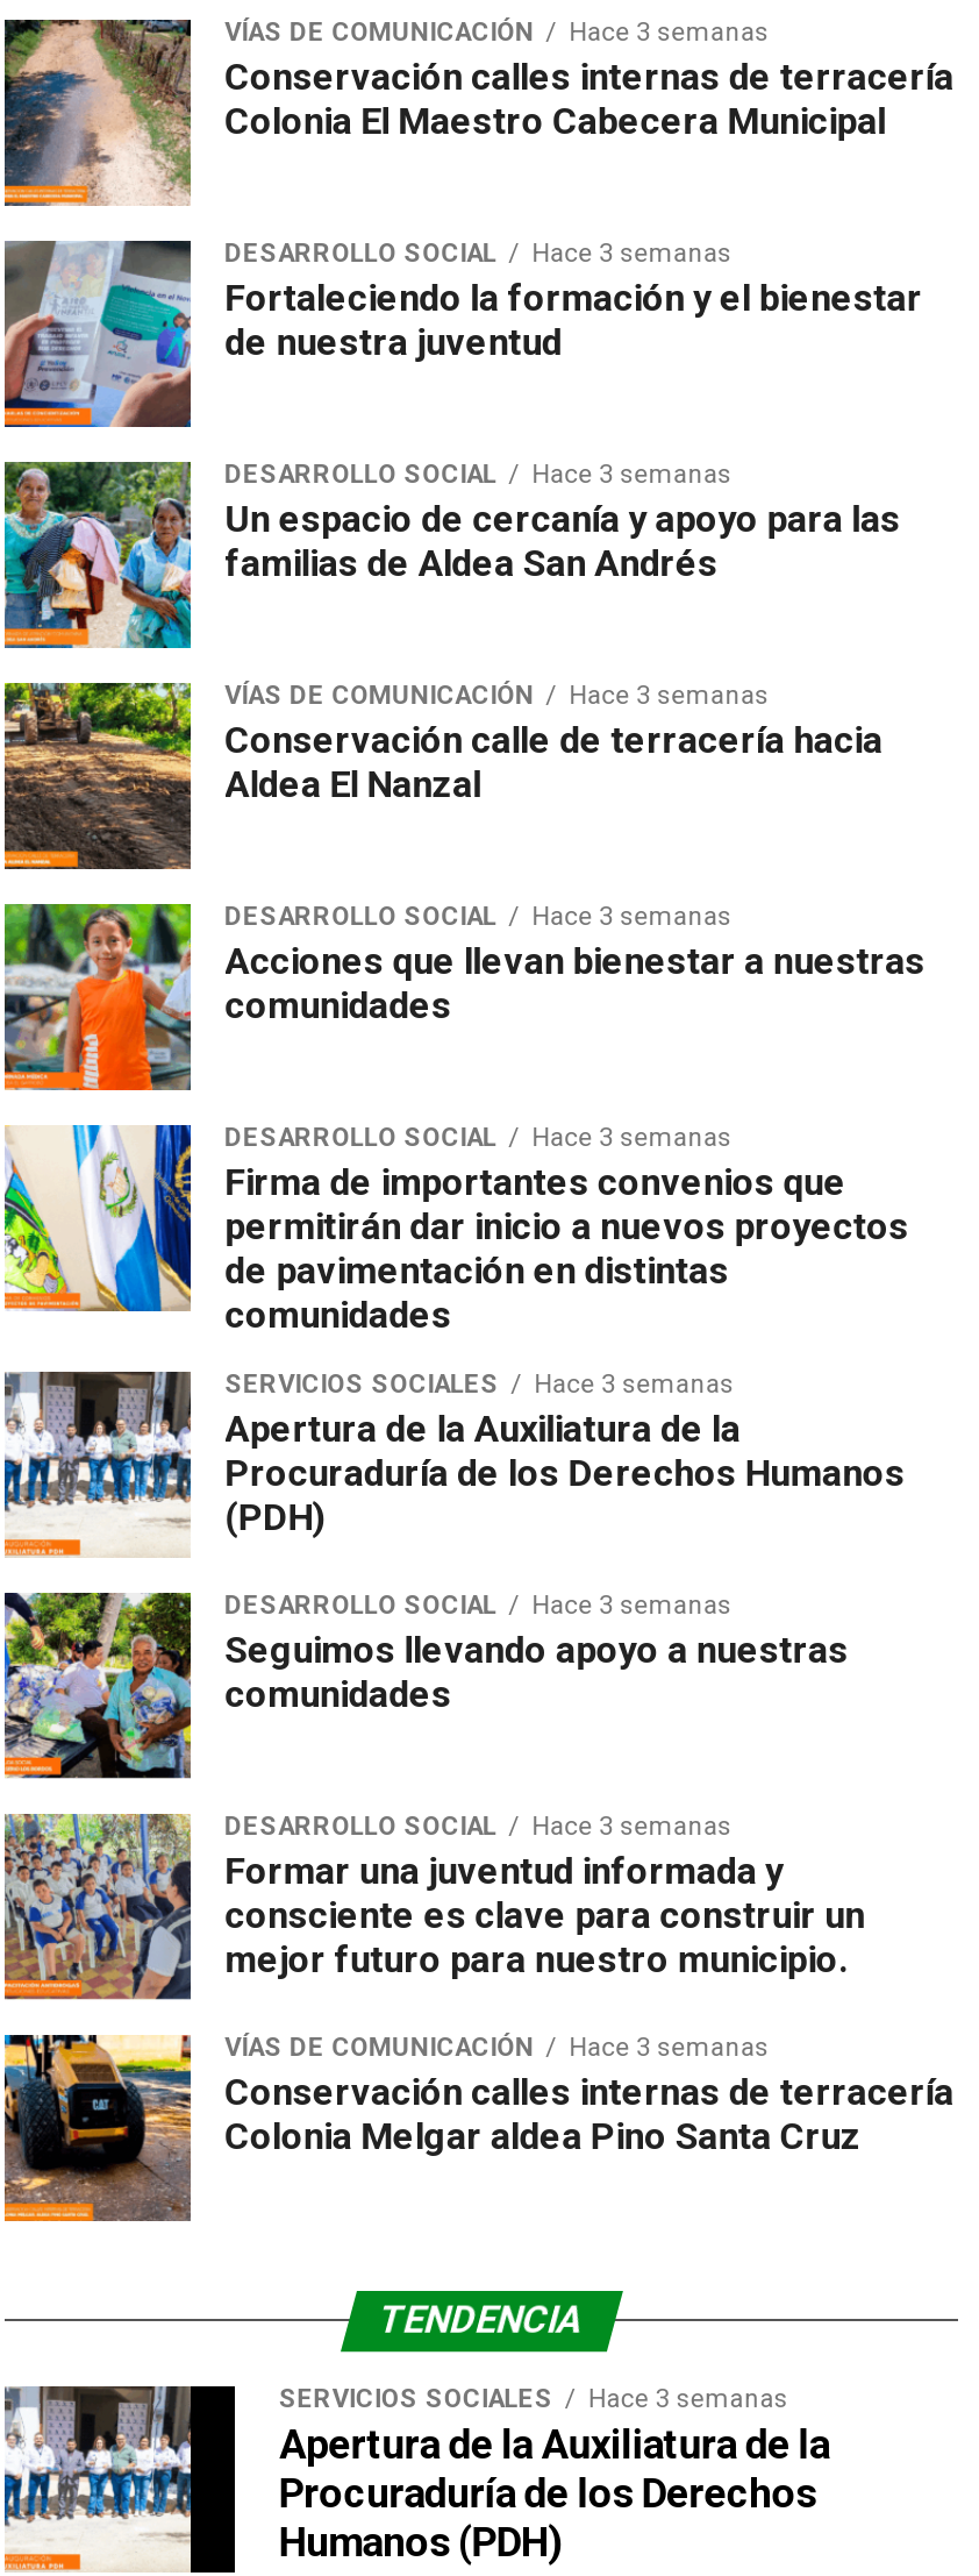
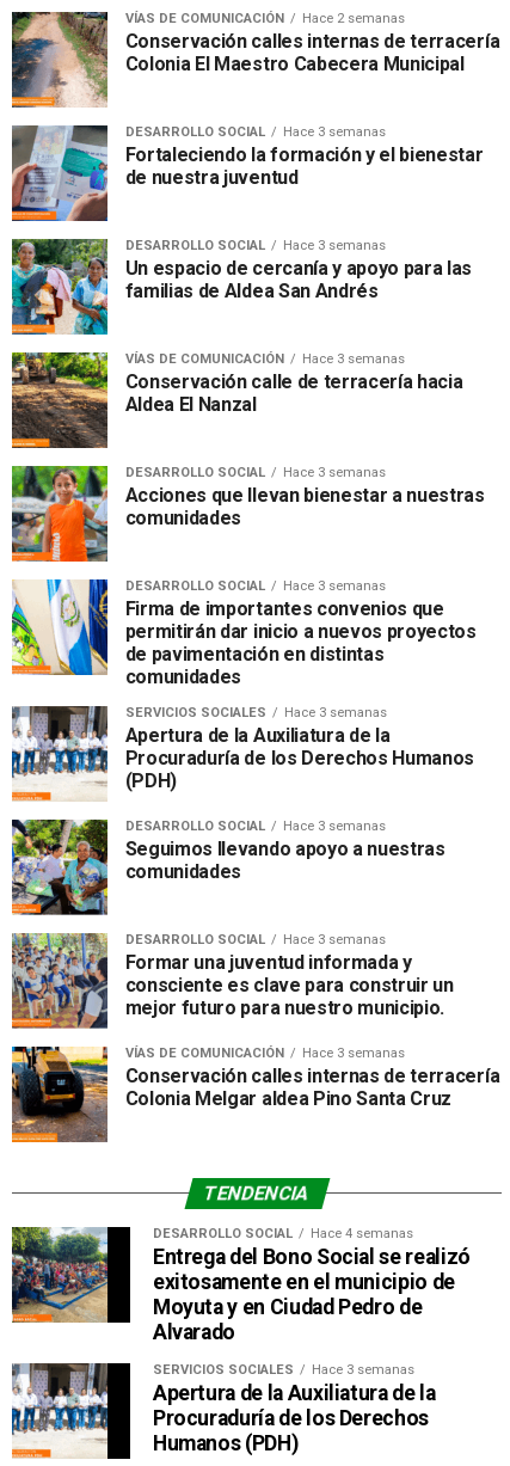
- VÍAS DE COMUNICACIÓN Hace 3 semanas
+ VÍAS DE COMUNICACIÓN Hace 2 semanas

+ [image]
+ DESARROLLO SOCIAL
+ Hace 4 semanas
+ Entrega del Bono Social se realizó
+ exitosamente en el municipio de
+ Moyuta y en Ciudad Pedro de
+ Alvarado
